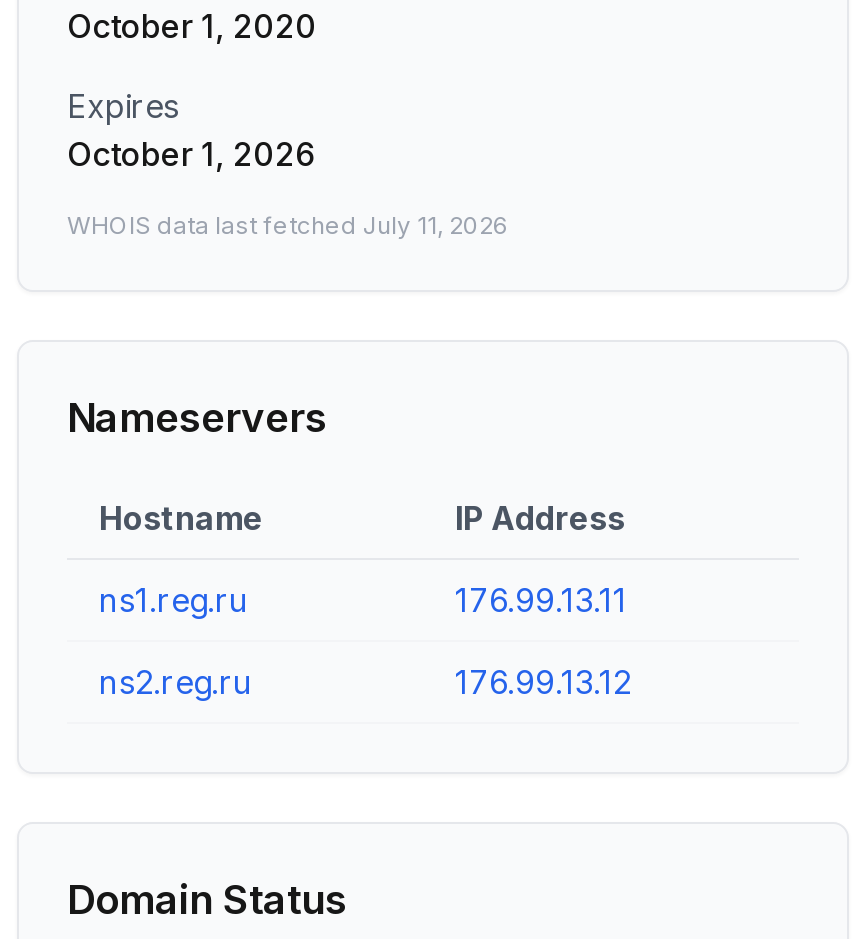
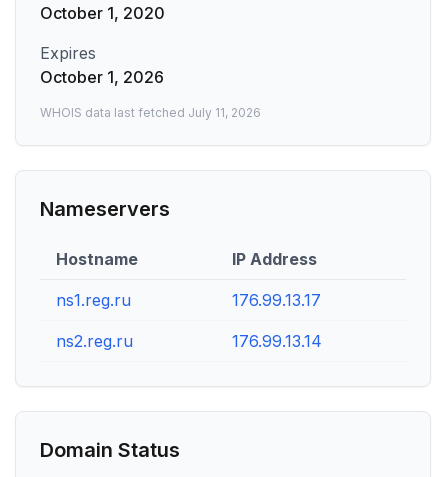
- 176.99.13.11
+ 176.99.13.17

- 176.99.13.12
+ 176.99.13.14
